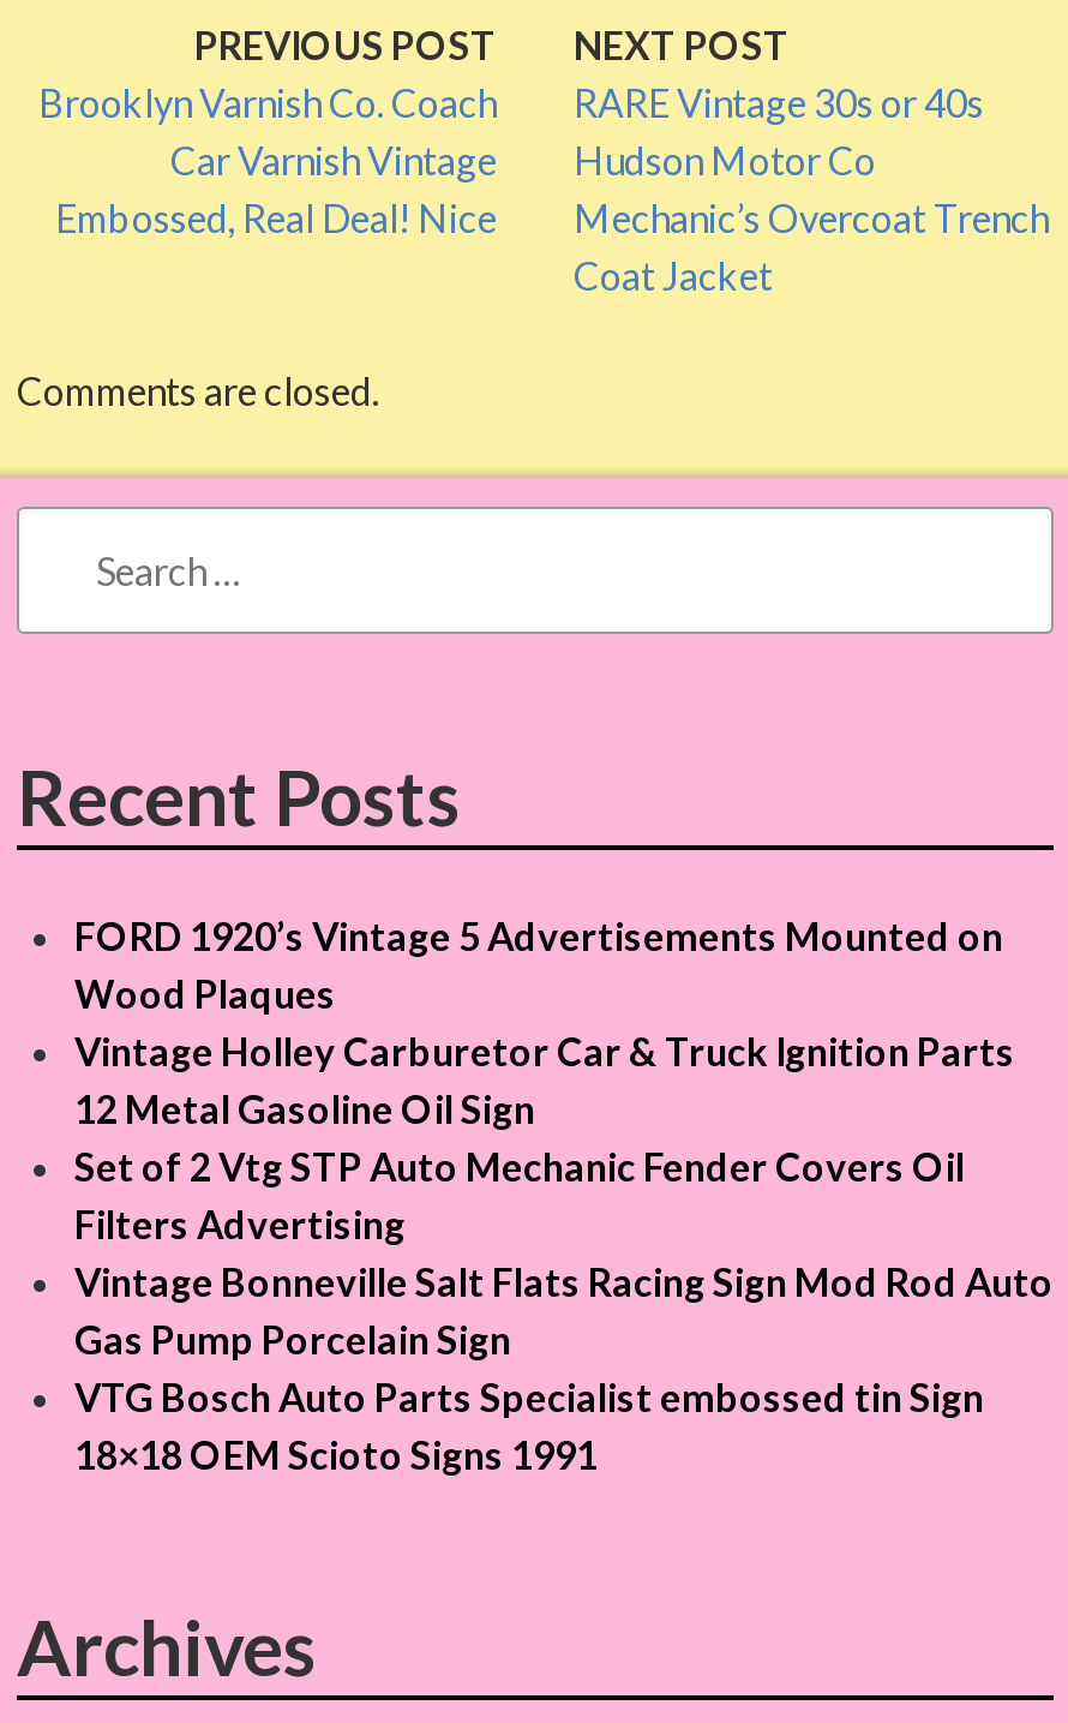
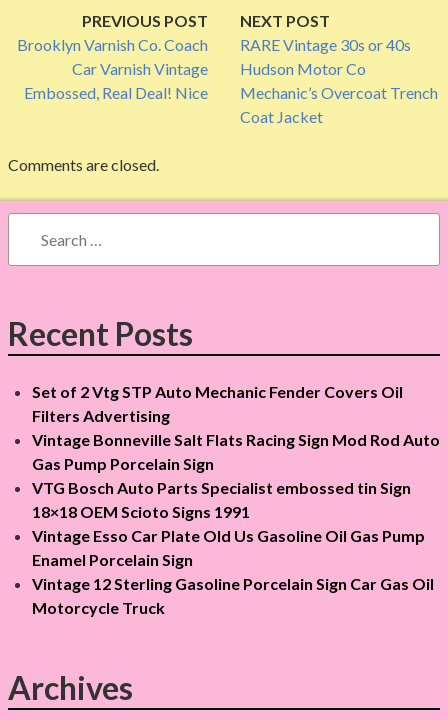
- FORD 1920’s Vintage 5 Advertisements Mounted on
- Wood Plaques
- Vintage Holley Carburetor Car & Truck Ignition Parts
- 12 Metal Gasoline Oil Sign

moved up: Set of 2 Vtg STP Auto Mechanic Fender Covers Oil | Filters Advertising | Vintage Bonneville Salt Flats Racing Sign Mod Rod Auto | Gas Pump Porcelain Sign | VTG Bosch Auto Parts Specialist embossed tin Sign | 18×18 OEM Scioto Signs 1991

+ Vintage Esso Car Plate Old Us Gasoline Oil Gas Pump
+ Enamel Porcelain Sign
+ Vintage 12 Sterling Gasoline Porcelain Sign Car Gas Oil
+ Motorcycle Truck
